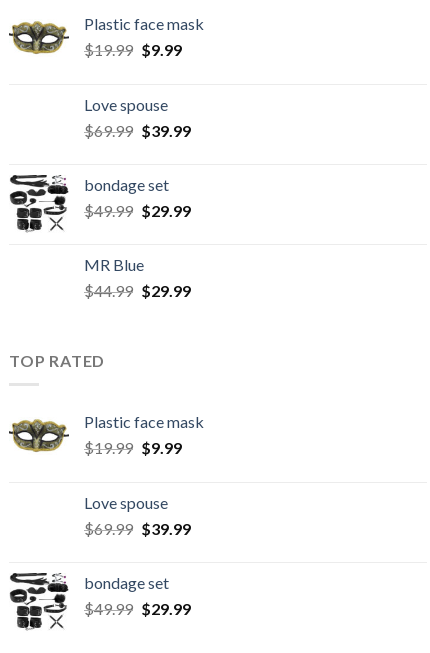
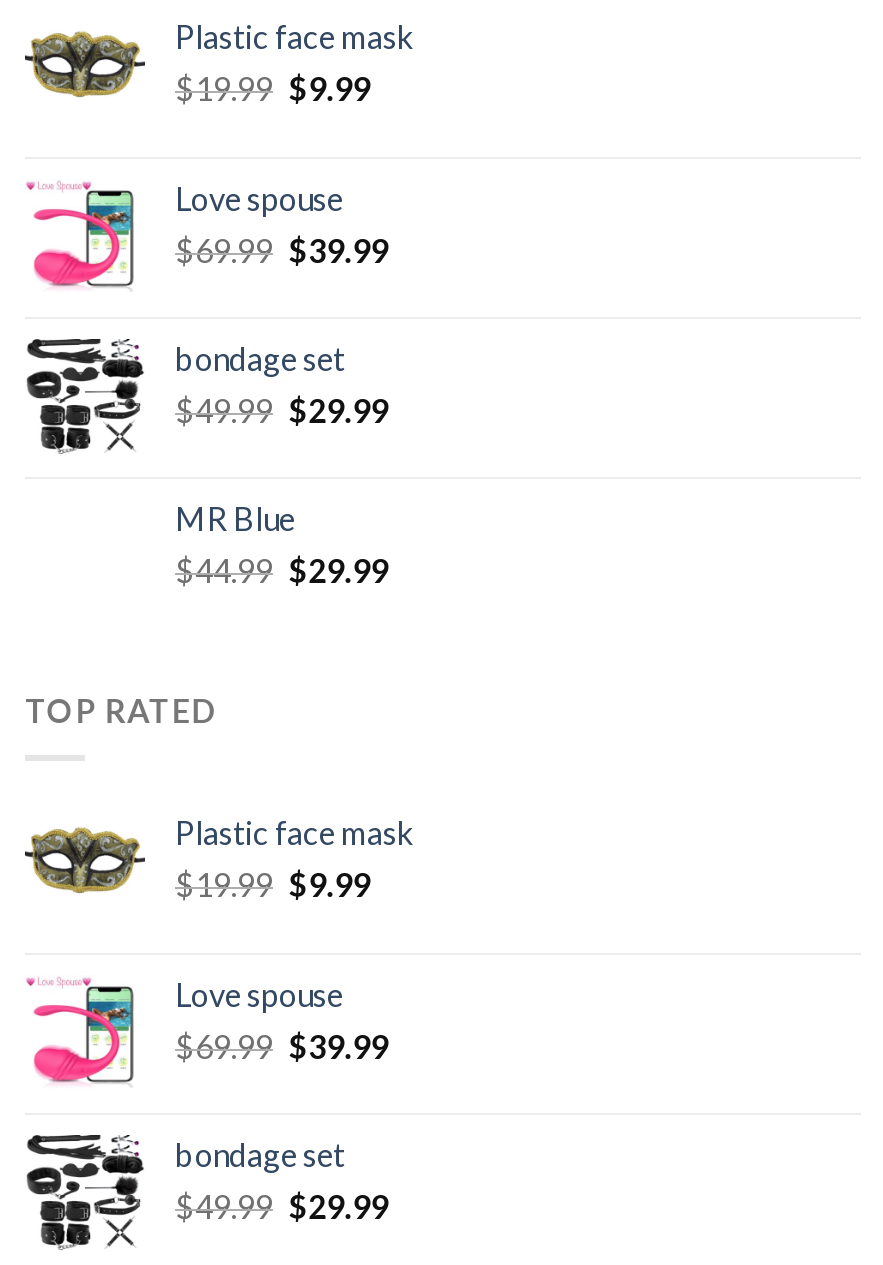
+ [image]

+ [image]
